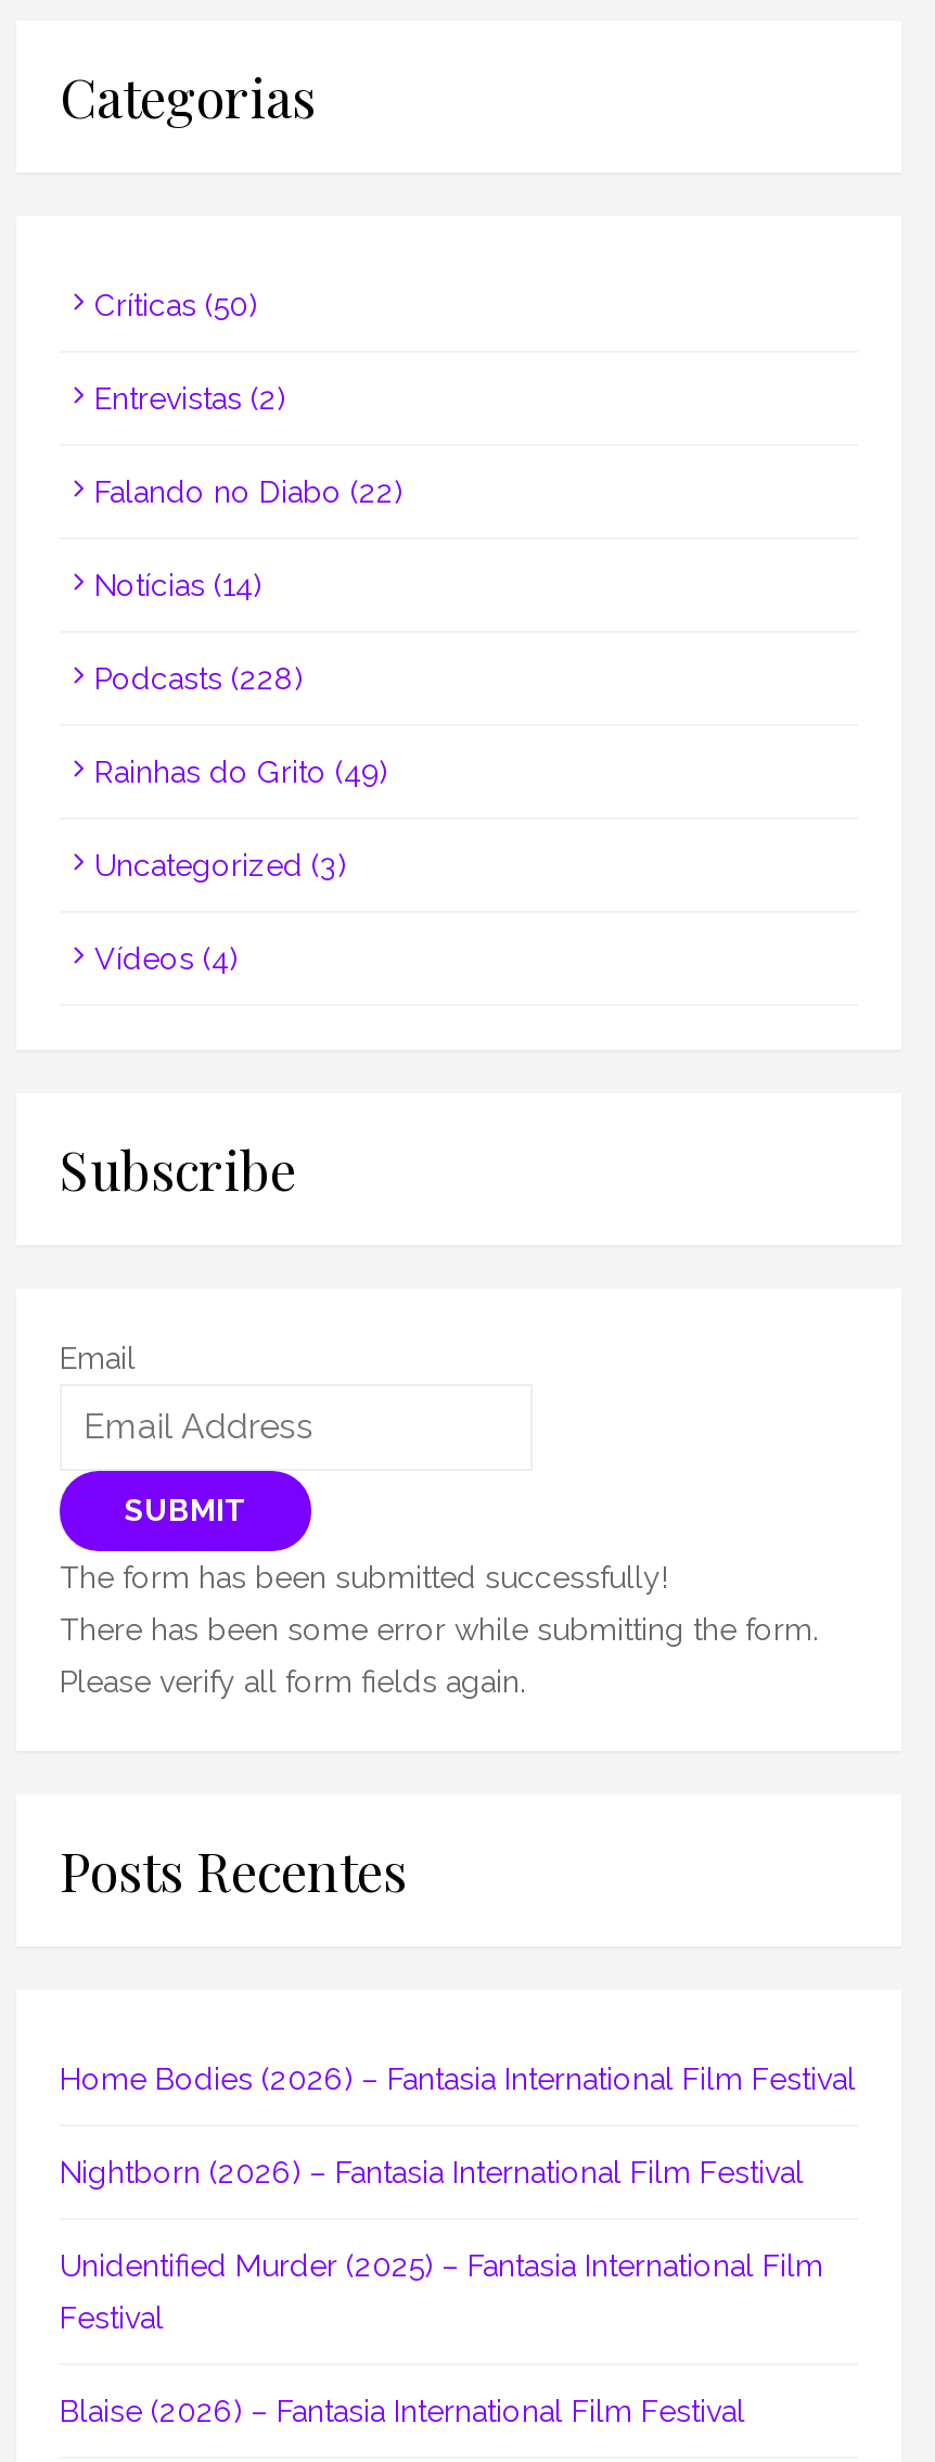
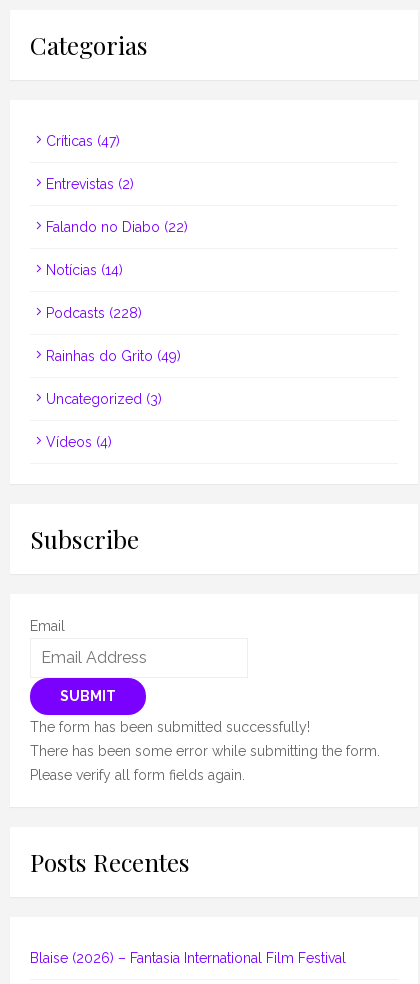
- Críticas (50)
+ Críticas (47)

- Home Bodies (2026) – Fantasia International Film Festival
- Nightborn (2026) – Fantasia International Film Festival
- Unidentified Murder (2025) – Fantasia International Film
- Festival
